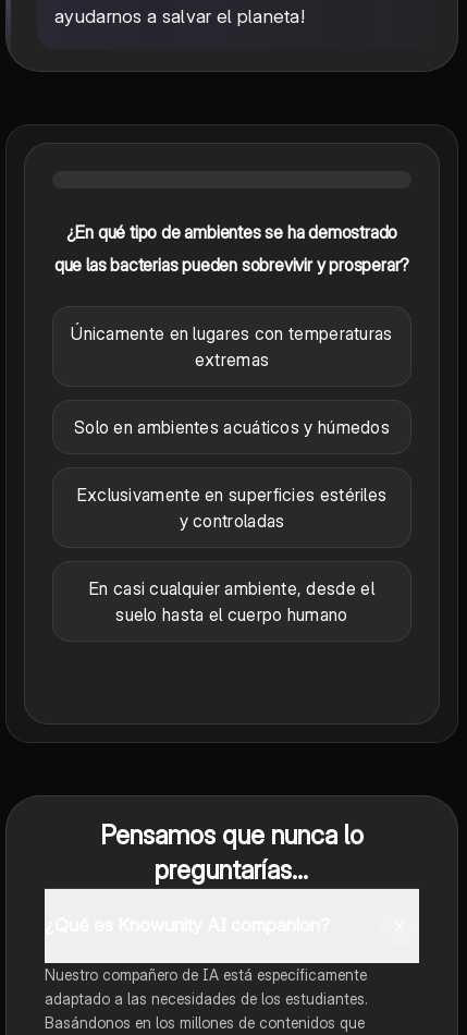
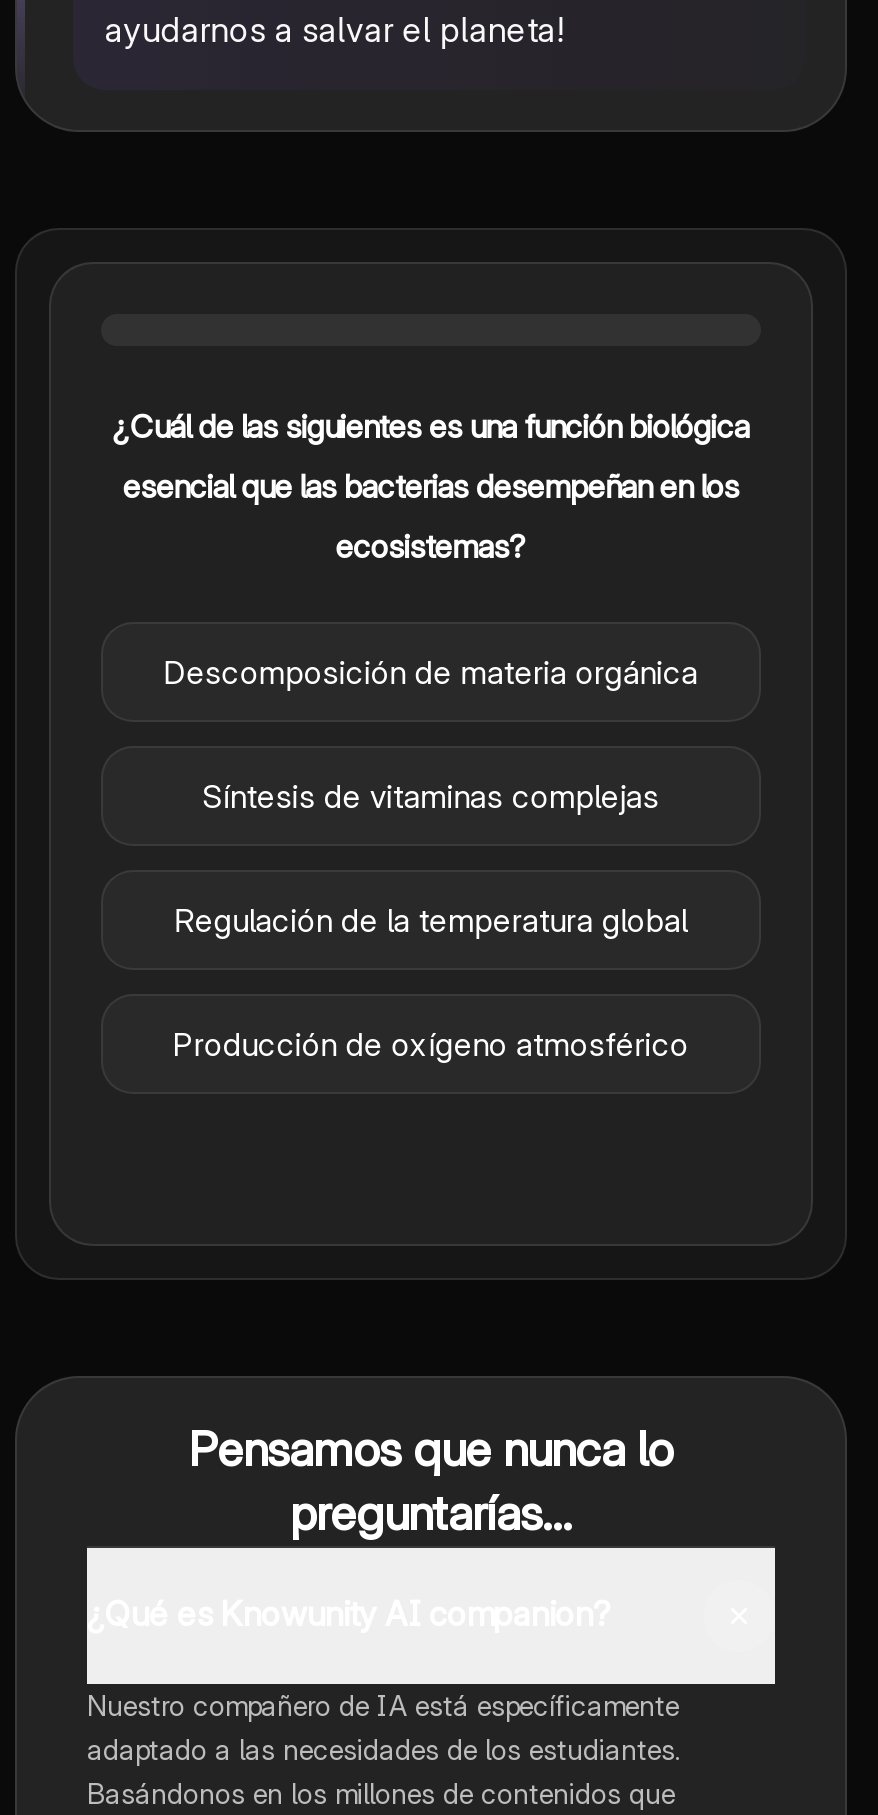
- ¿En qué tipo de ambientes se ha demostrado
- que las bacterias pueden sobrevivir y prosperar?
- Únicamente en lugares con temperaturas
- extremas
- Solo en ambientes acuáticos y húmedos
- Exclusivamente en superficies estériles
- y controladas
- En casi cualquier ambiente, desde el
- suelo hasta el cuerpo humano
+ ¿Cuál de las siguientes es una función biológica
+ esencial que las bacterias desempeñan en los
+ ecosistemas?
+ Descomposición de materia orgánica
+ Síntesis de vitaminas complejas
+ Regulación de la temperatura global
+ Producción de oxígeno atmosférico
